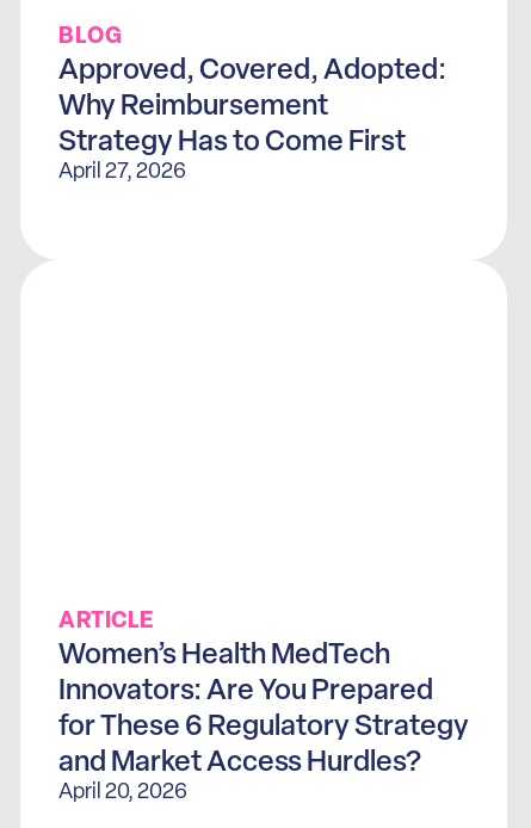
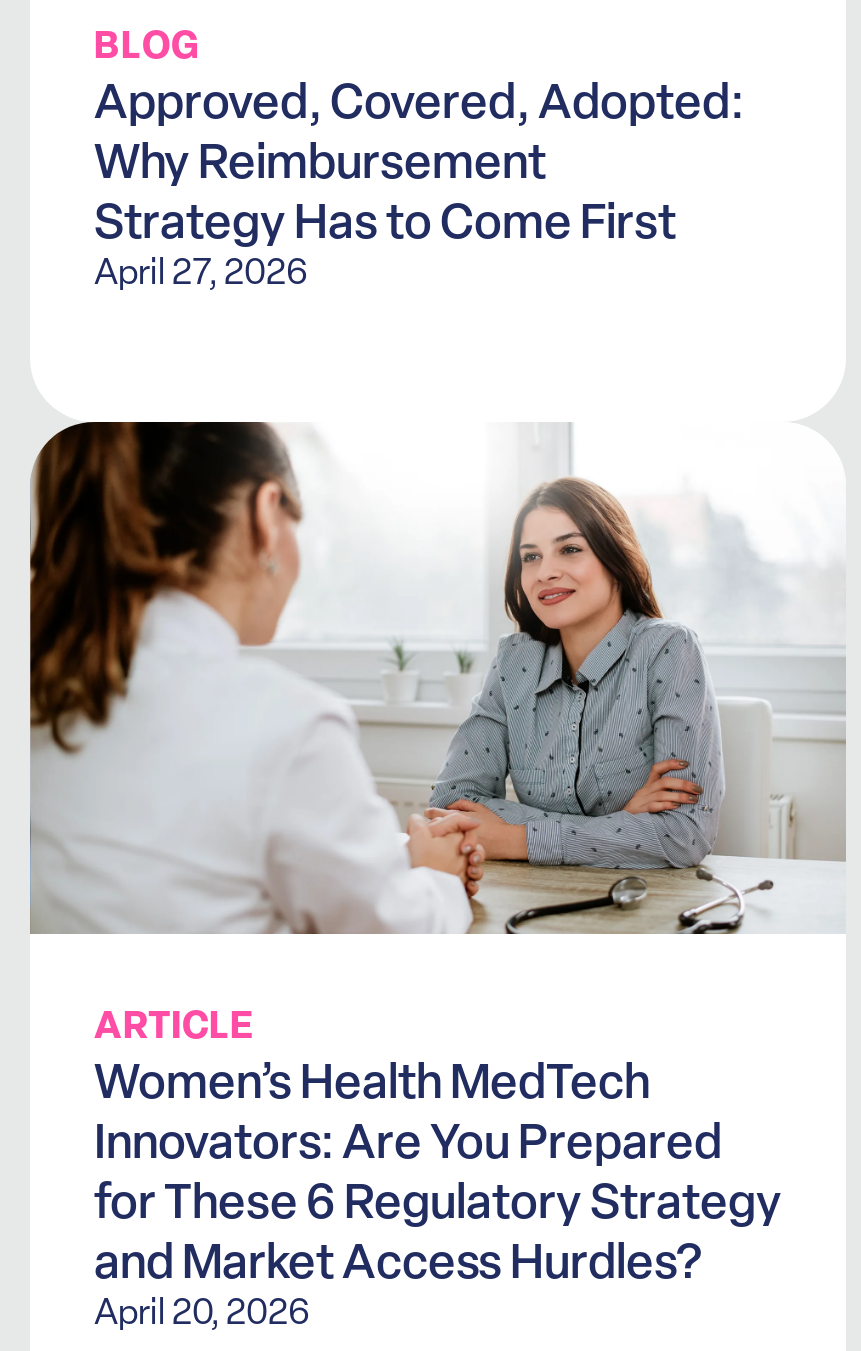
+ [image]
